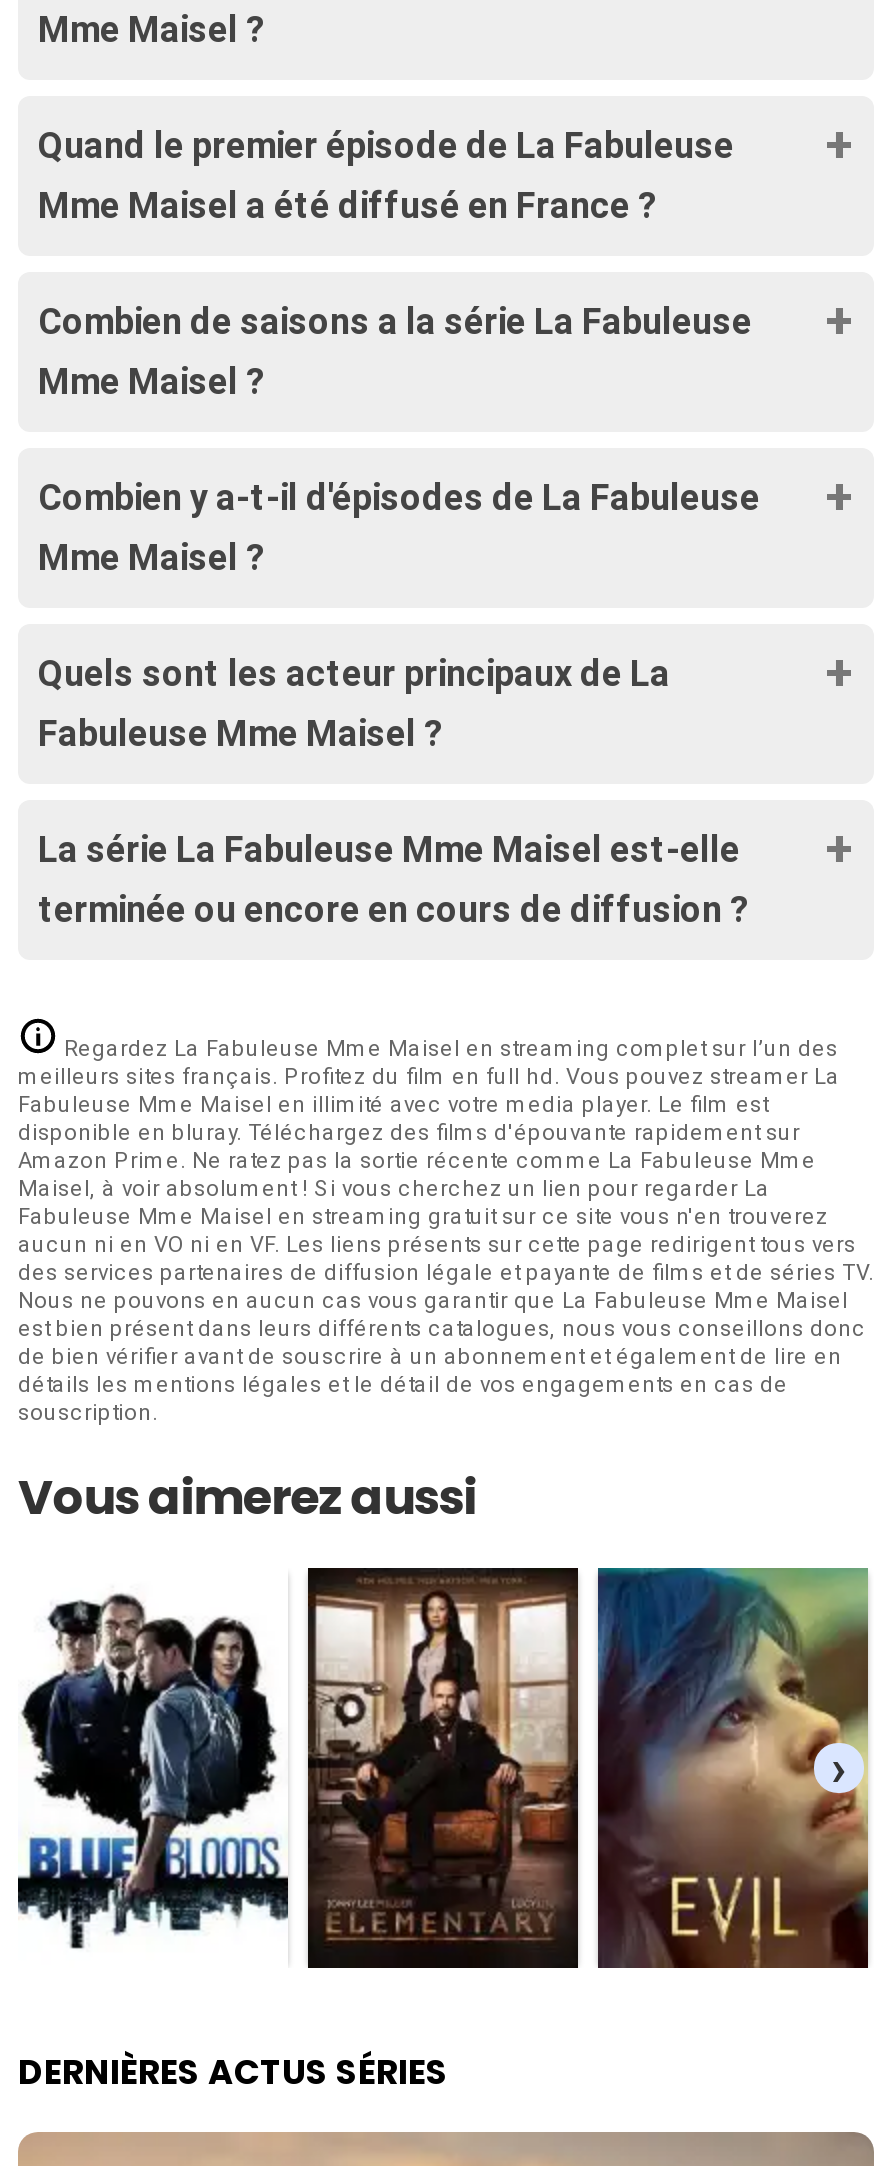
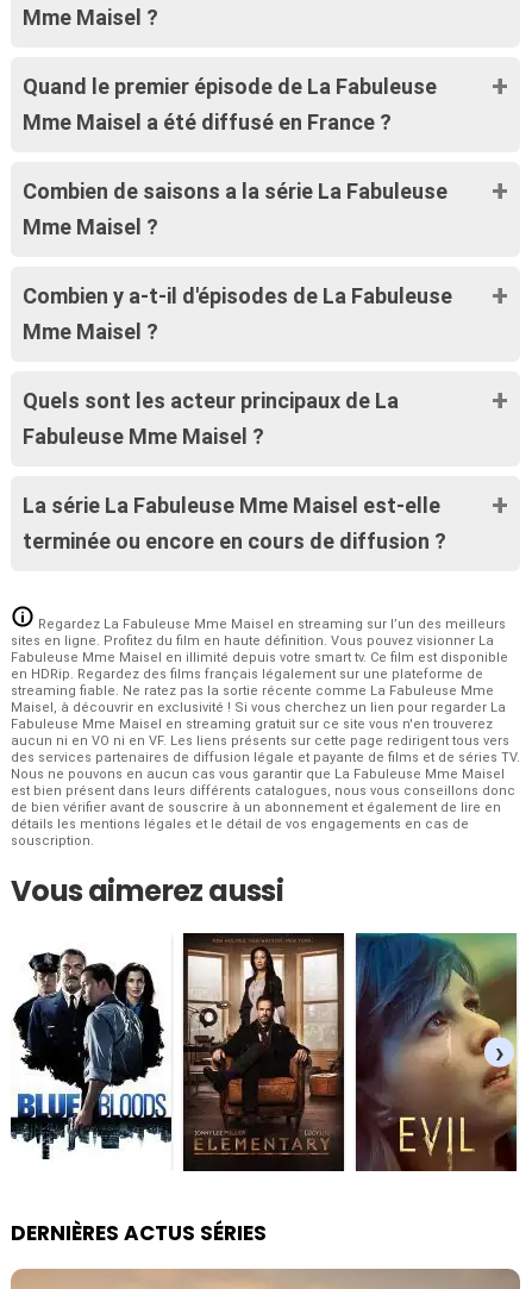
- Regardez La Fabuleuse Mme Maisel en streaming complet sur l’un des
- meilleurs sites français. Profitez du film en full hd. Vous pouvez streamer La
- Fabuleuse Mme Maisel en illimité avec votre media player. Le film est
- disponible en bluray. Téléchargez des films d'épouvante rapidement sur
- Amazon Prime. Ne ratez pas la sortie récente comme La Fabuleuse Mme
- Maisel, à voir absolument ! Si vous cherchez un lien pour regarder La
+ Regardez La Fabuleuse Mme Maisel en streaming sur l’un des meilleurs
+ sites en ligne. Profitez du film en haute définition. Vous pouvez visionner La
+ Fabuleuse Mme Maisel en illimité depuis votre smart tv. Ce film est disponible
+ en HDRip. Regardez des films français légalement sur une plateforme de
+ streaming fiable. Ne ratez pas la sortie récente comme La Fabuleuse Mme
+ Maisel, à découvrir en exclusivité ! Si vous cherchez un lien pour regarder La
